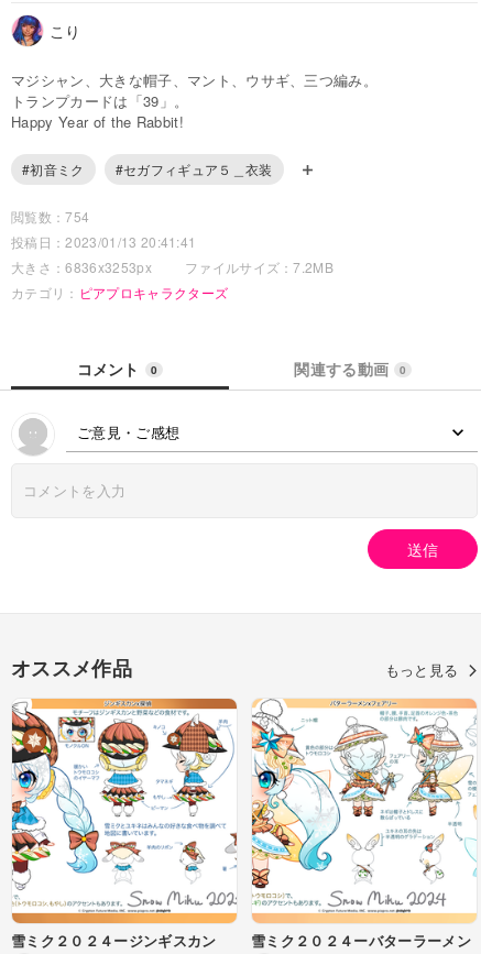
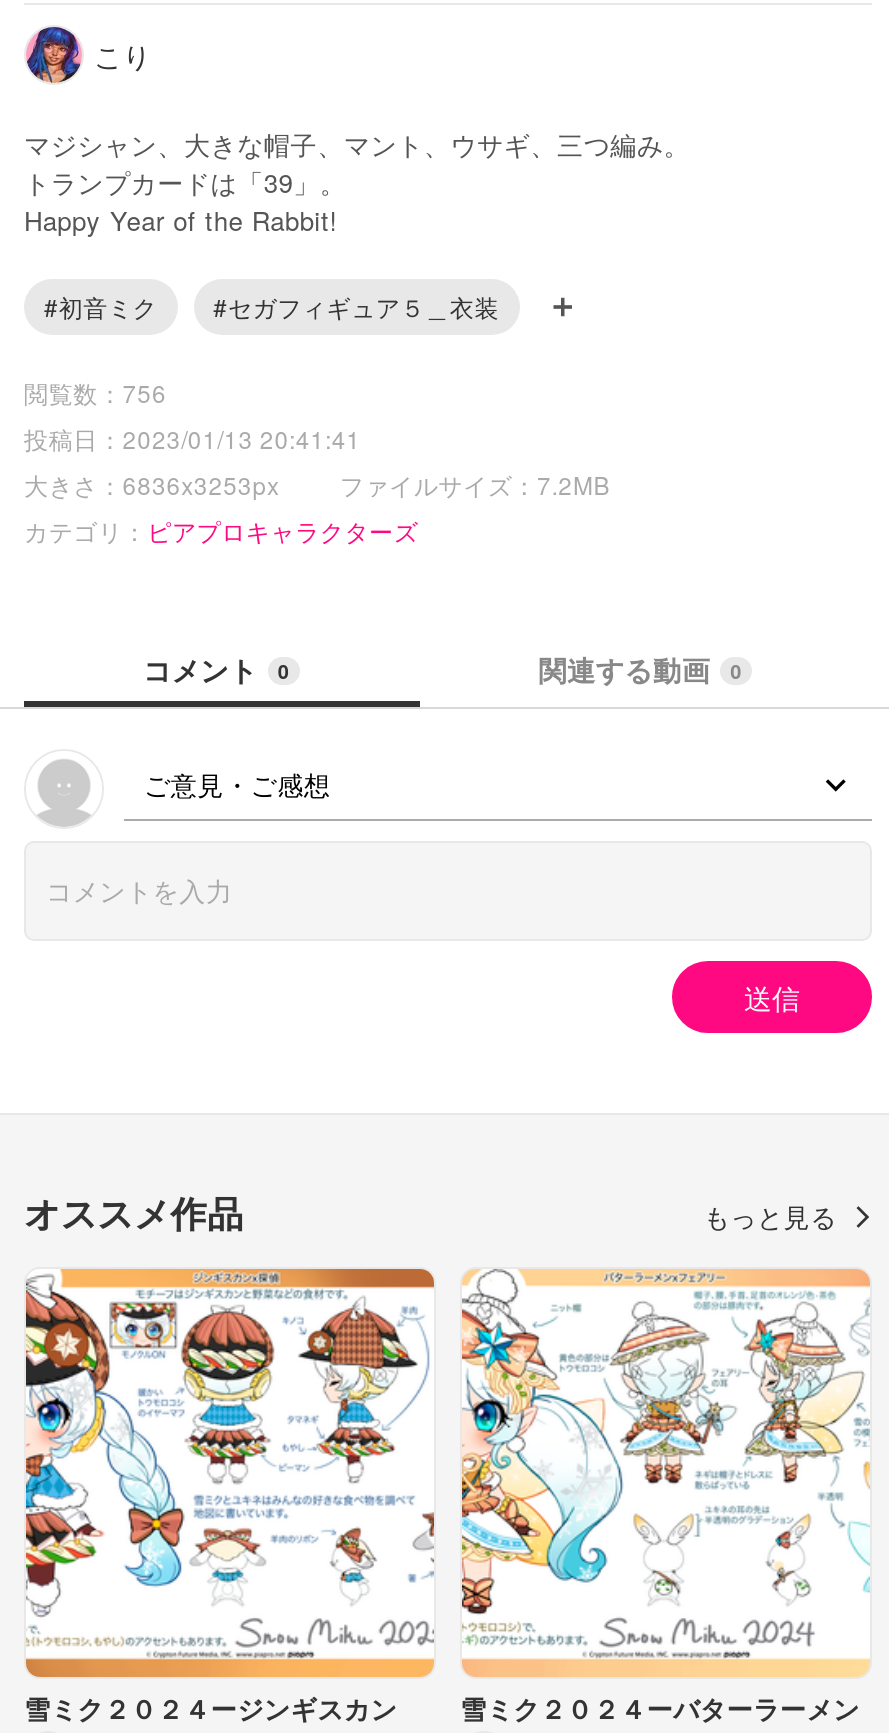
- 閲覧数：754
+ 閲覧数：756
